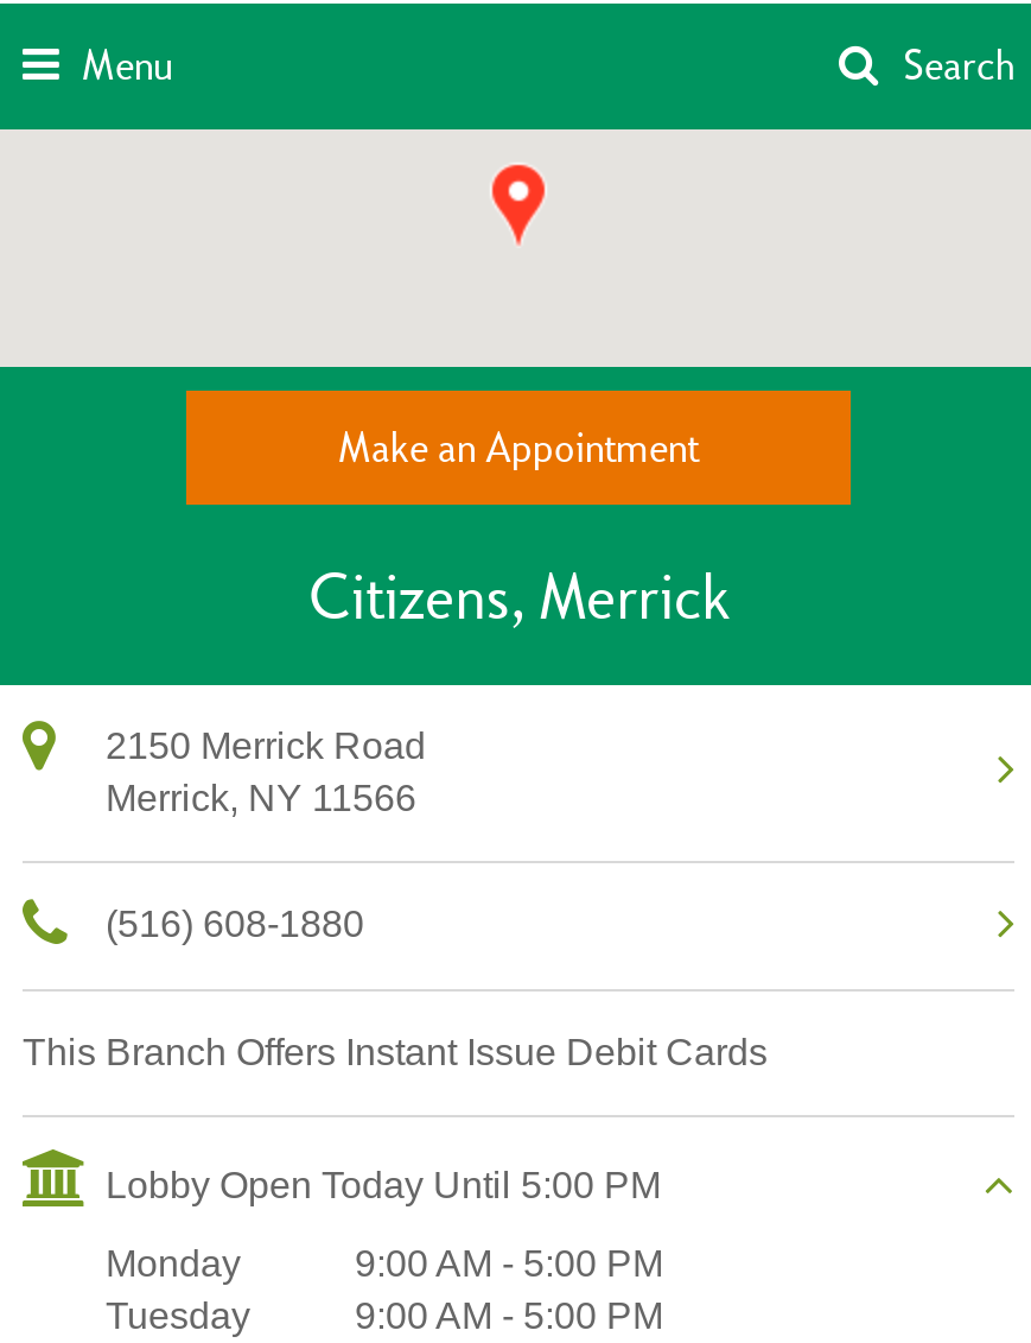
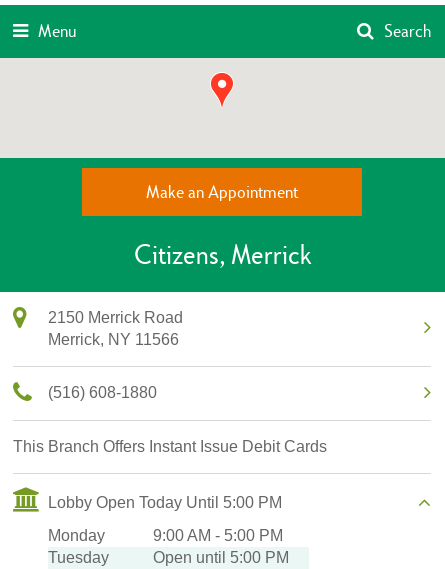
- 9:00 AM - 5:00 PM
+ Open until 5:00 PM
